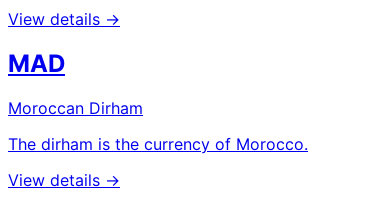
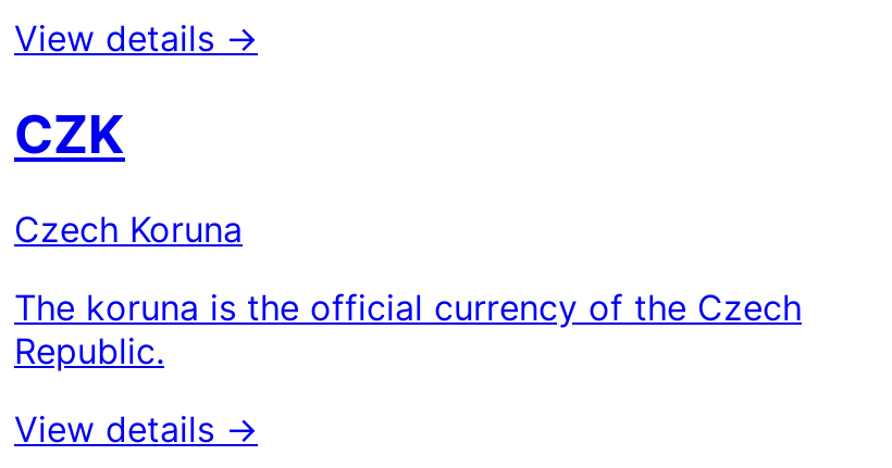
- MAD
+ CZK

- Moroccan Dirham
+ Czech Koruna

- The dirham is the currency of Morocco.
+ The koruna is the official currency of the Czech
+ Republic.
